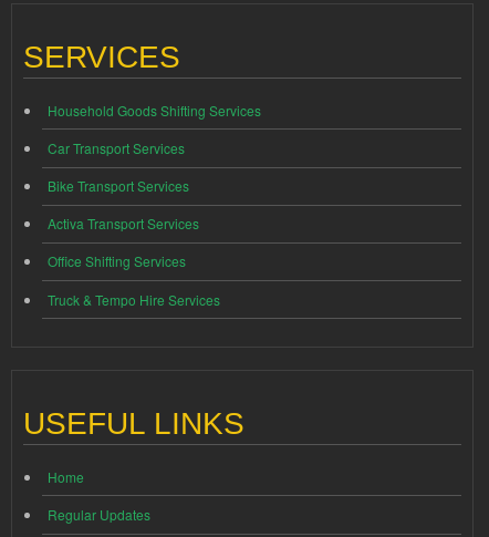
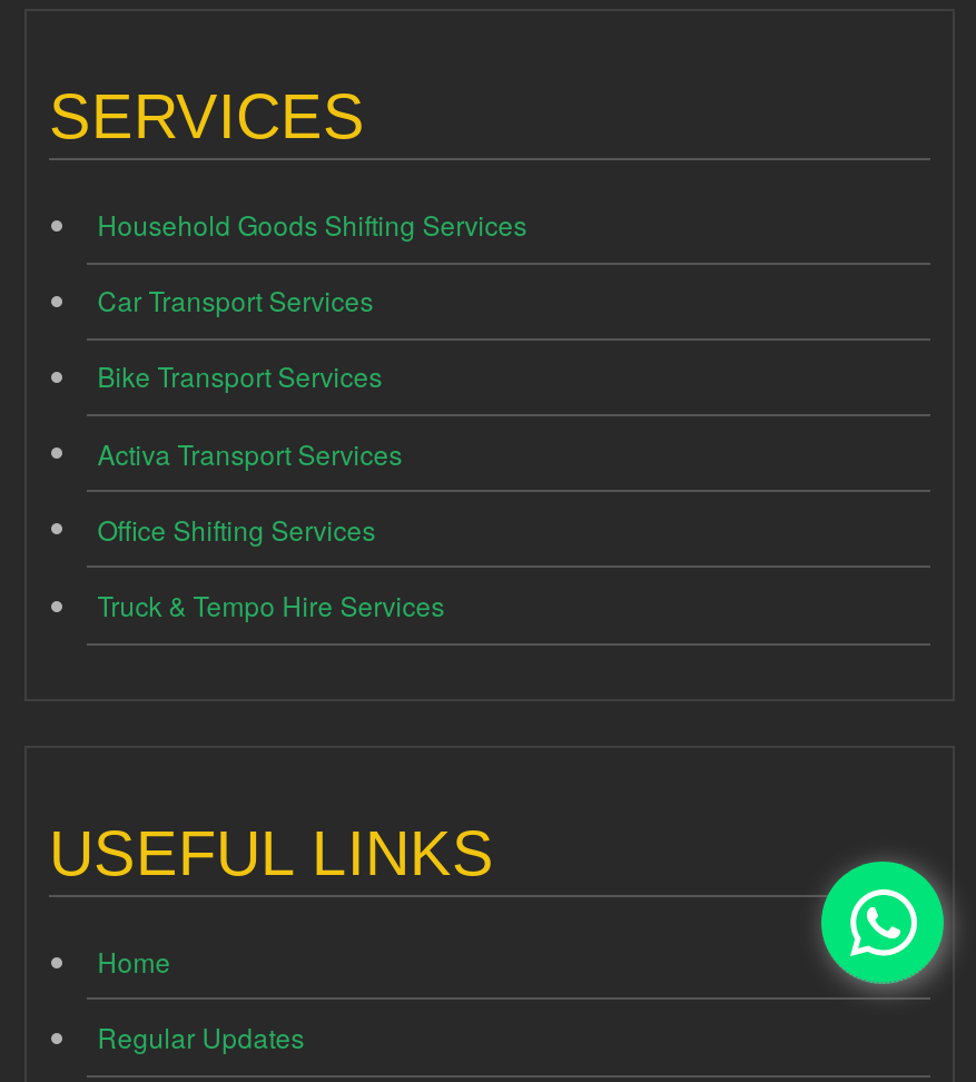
+ [image]
